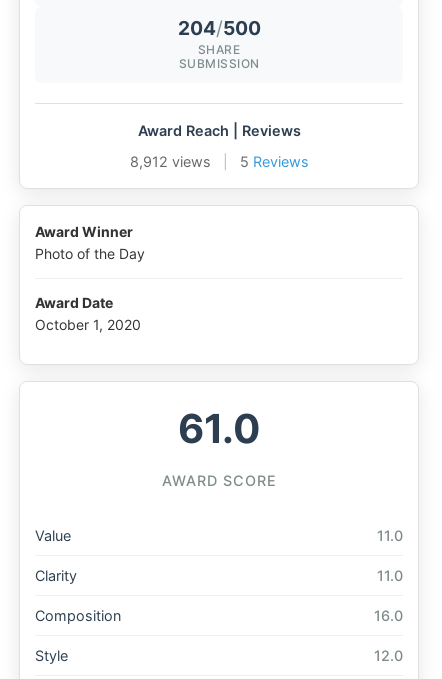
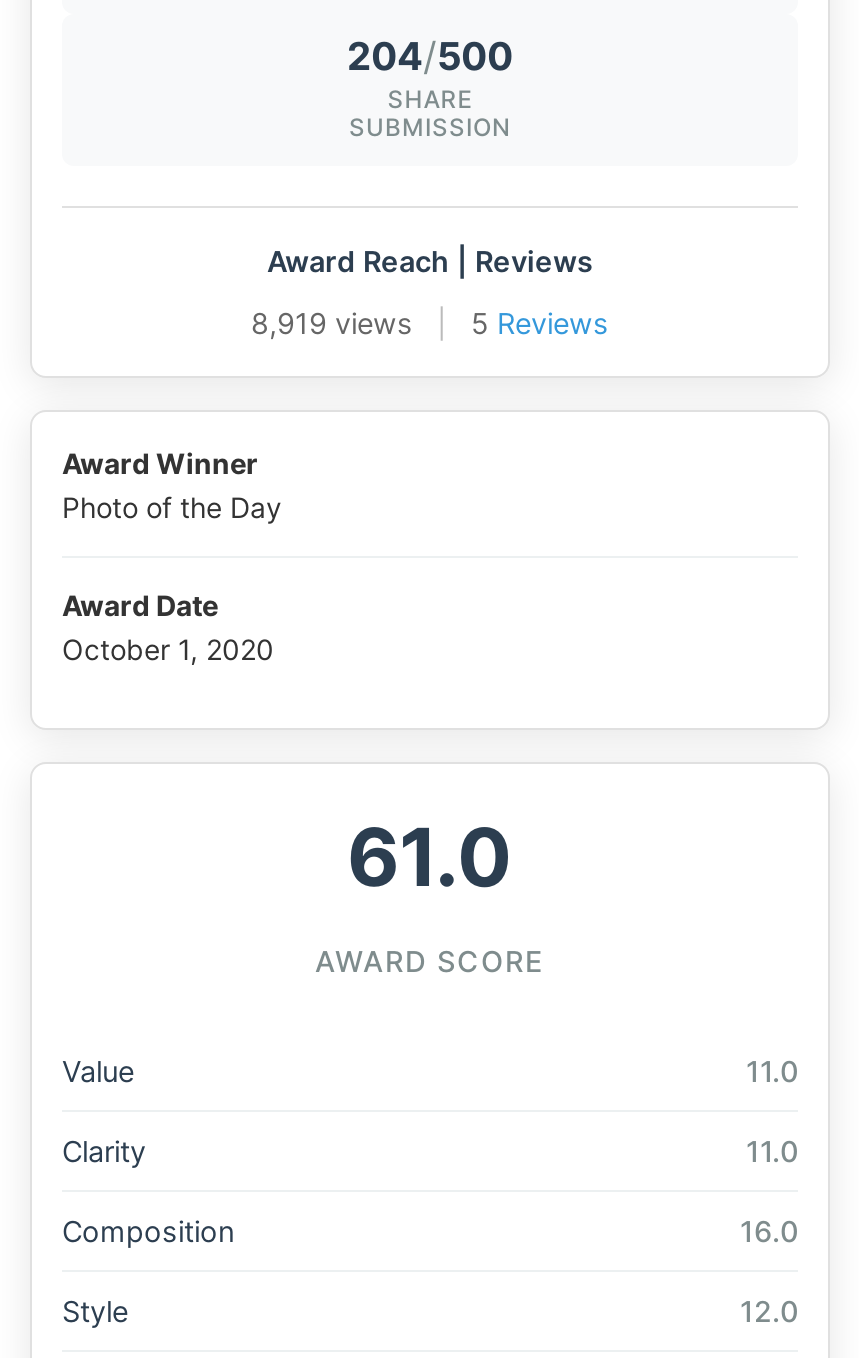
- 8,912 views
+ 8,919 views
